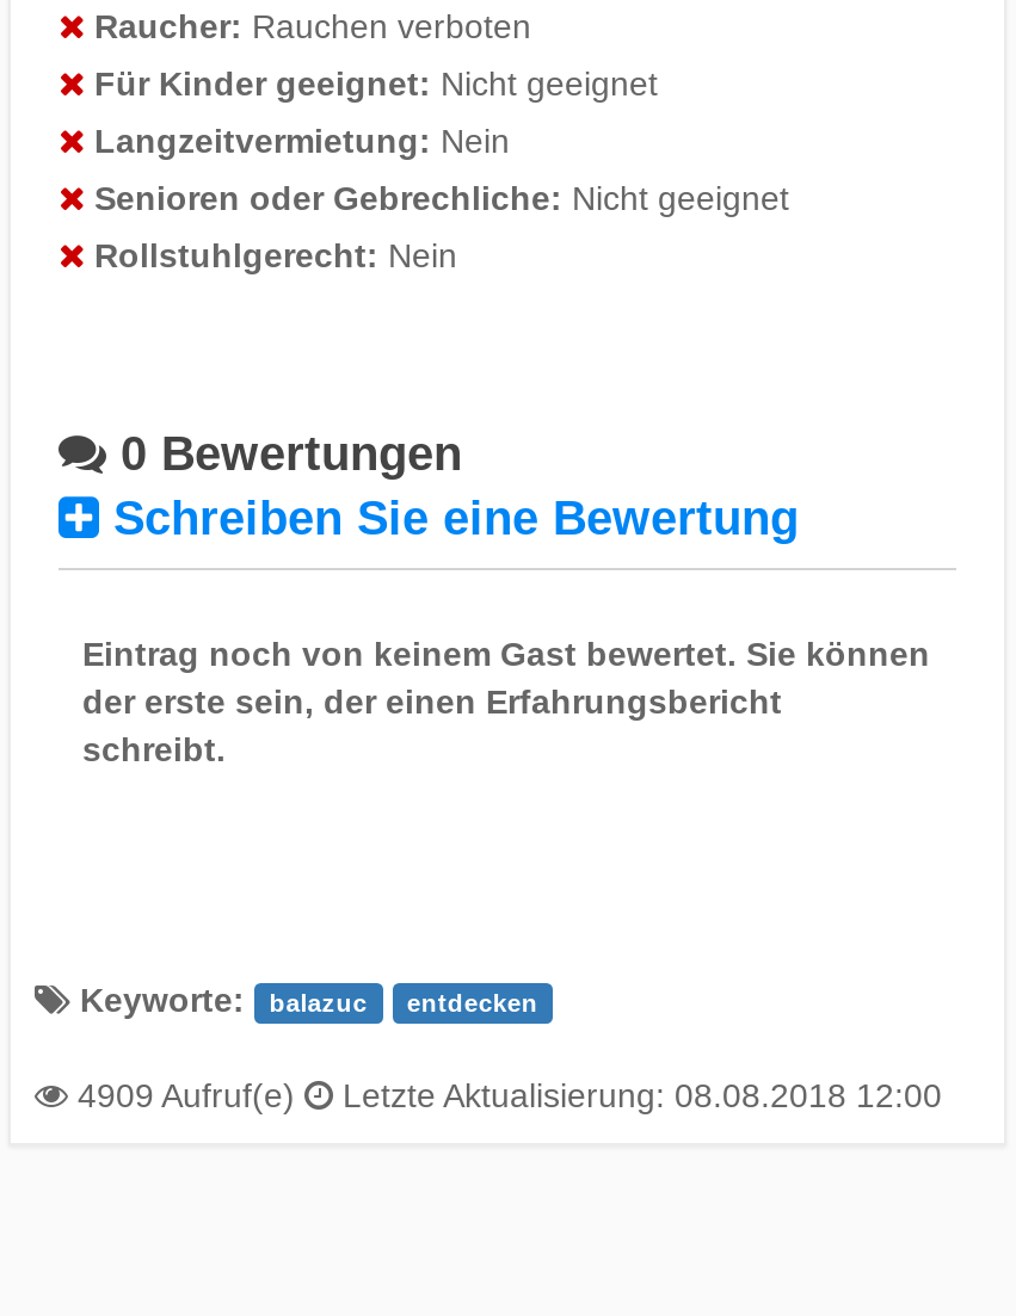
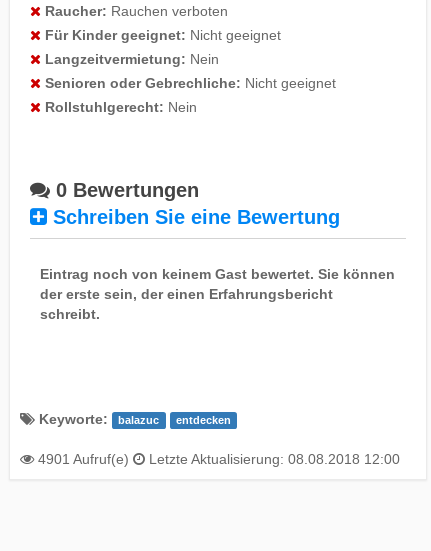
- 4909 Aufruf(e) Letzte Aktualisierung: 08.08.2018 12:00
+ 4901 Aufruf(e) Letzte Aktualisierung: 08.08.2018 12:00
